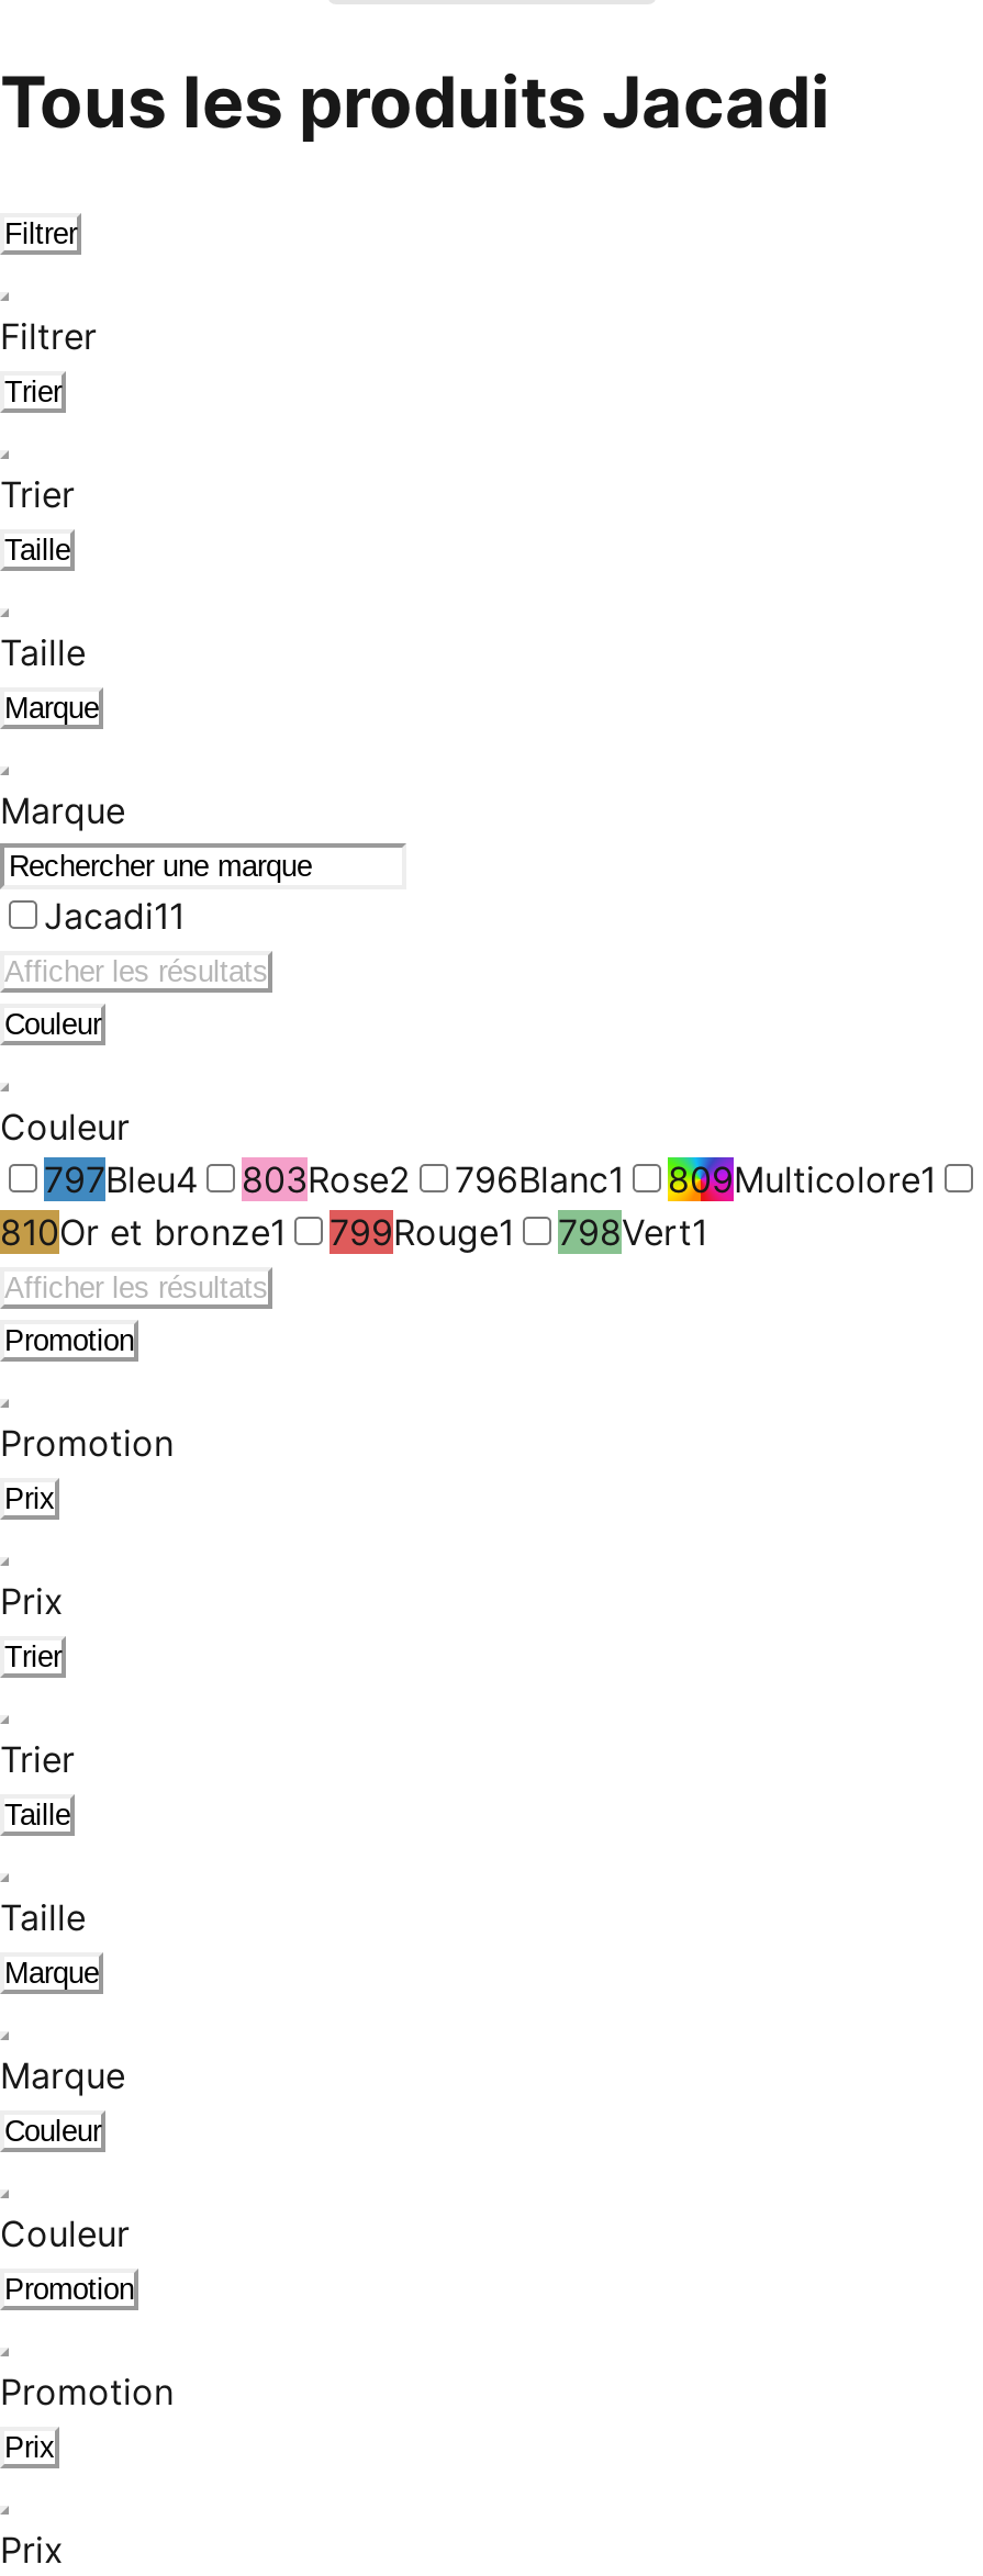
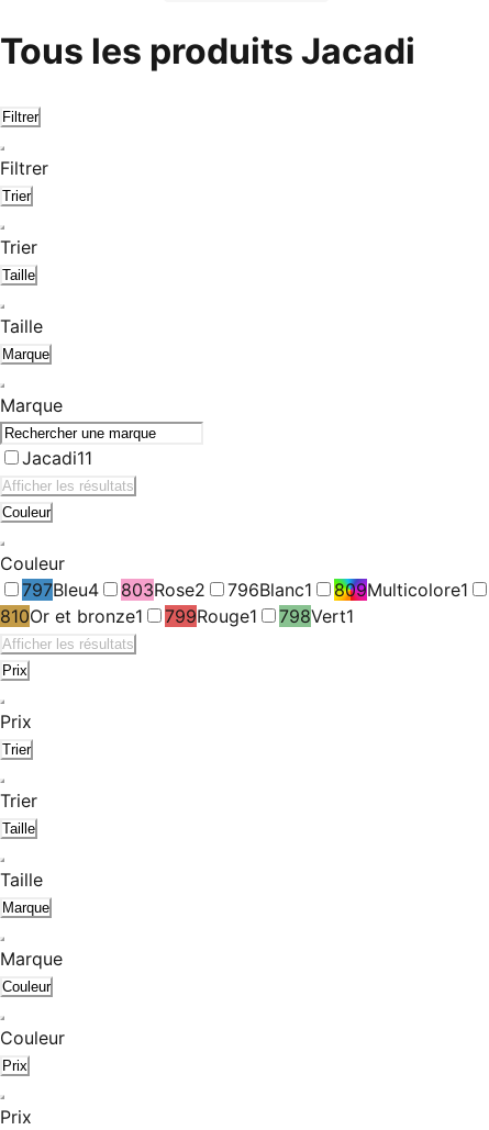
- Promotion
- Promotion

- Promotion
- Promotion
